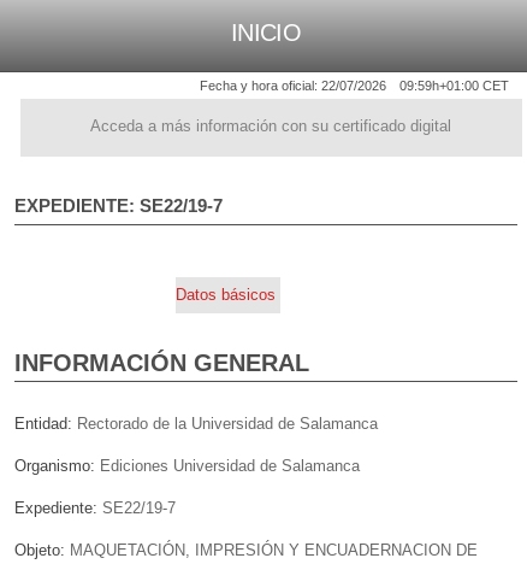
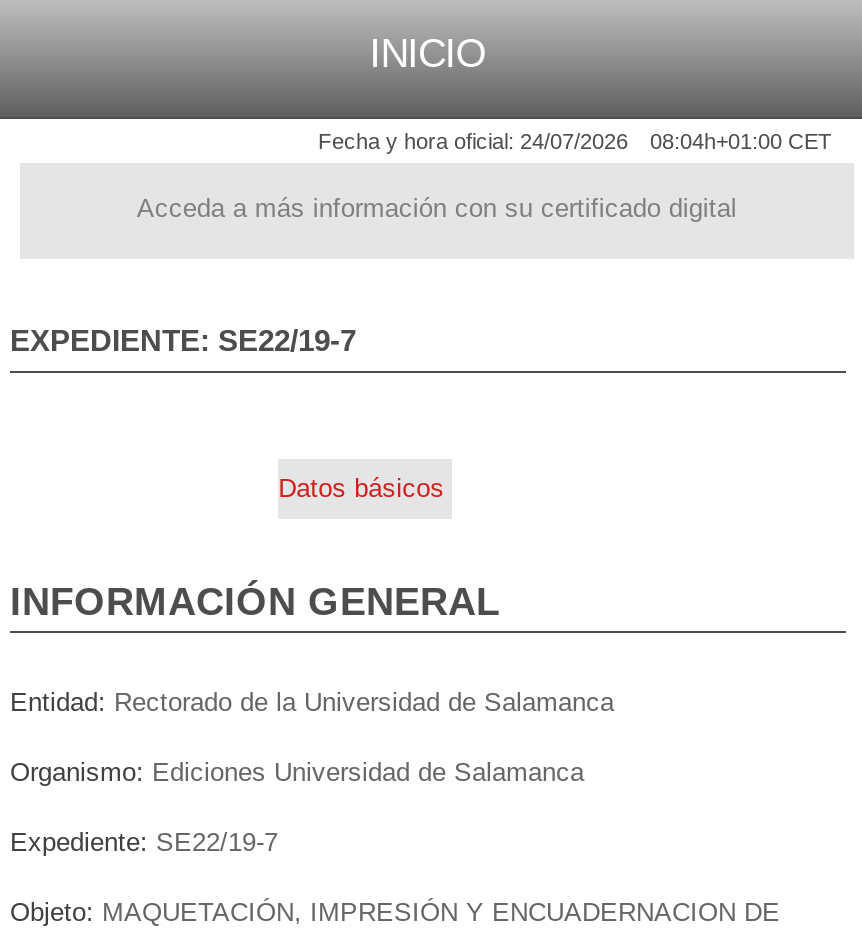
- Fecha y hora oficial: 22/07/2026
+ Fecha y hora oficial: 24/07/2026

- 09:59h+01:00 CET
+ 08:04h+01:00 CET
